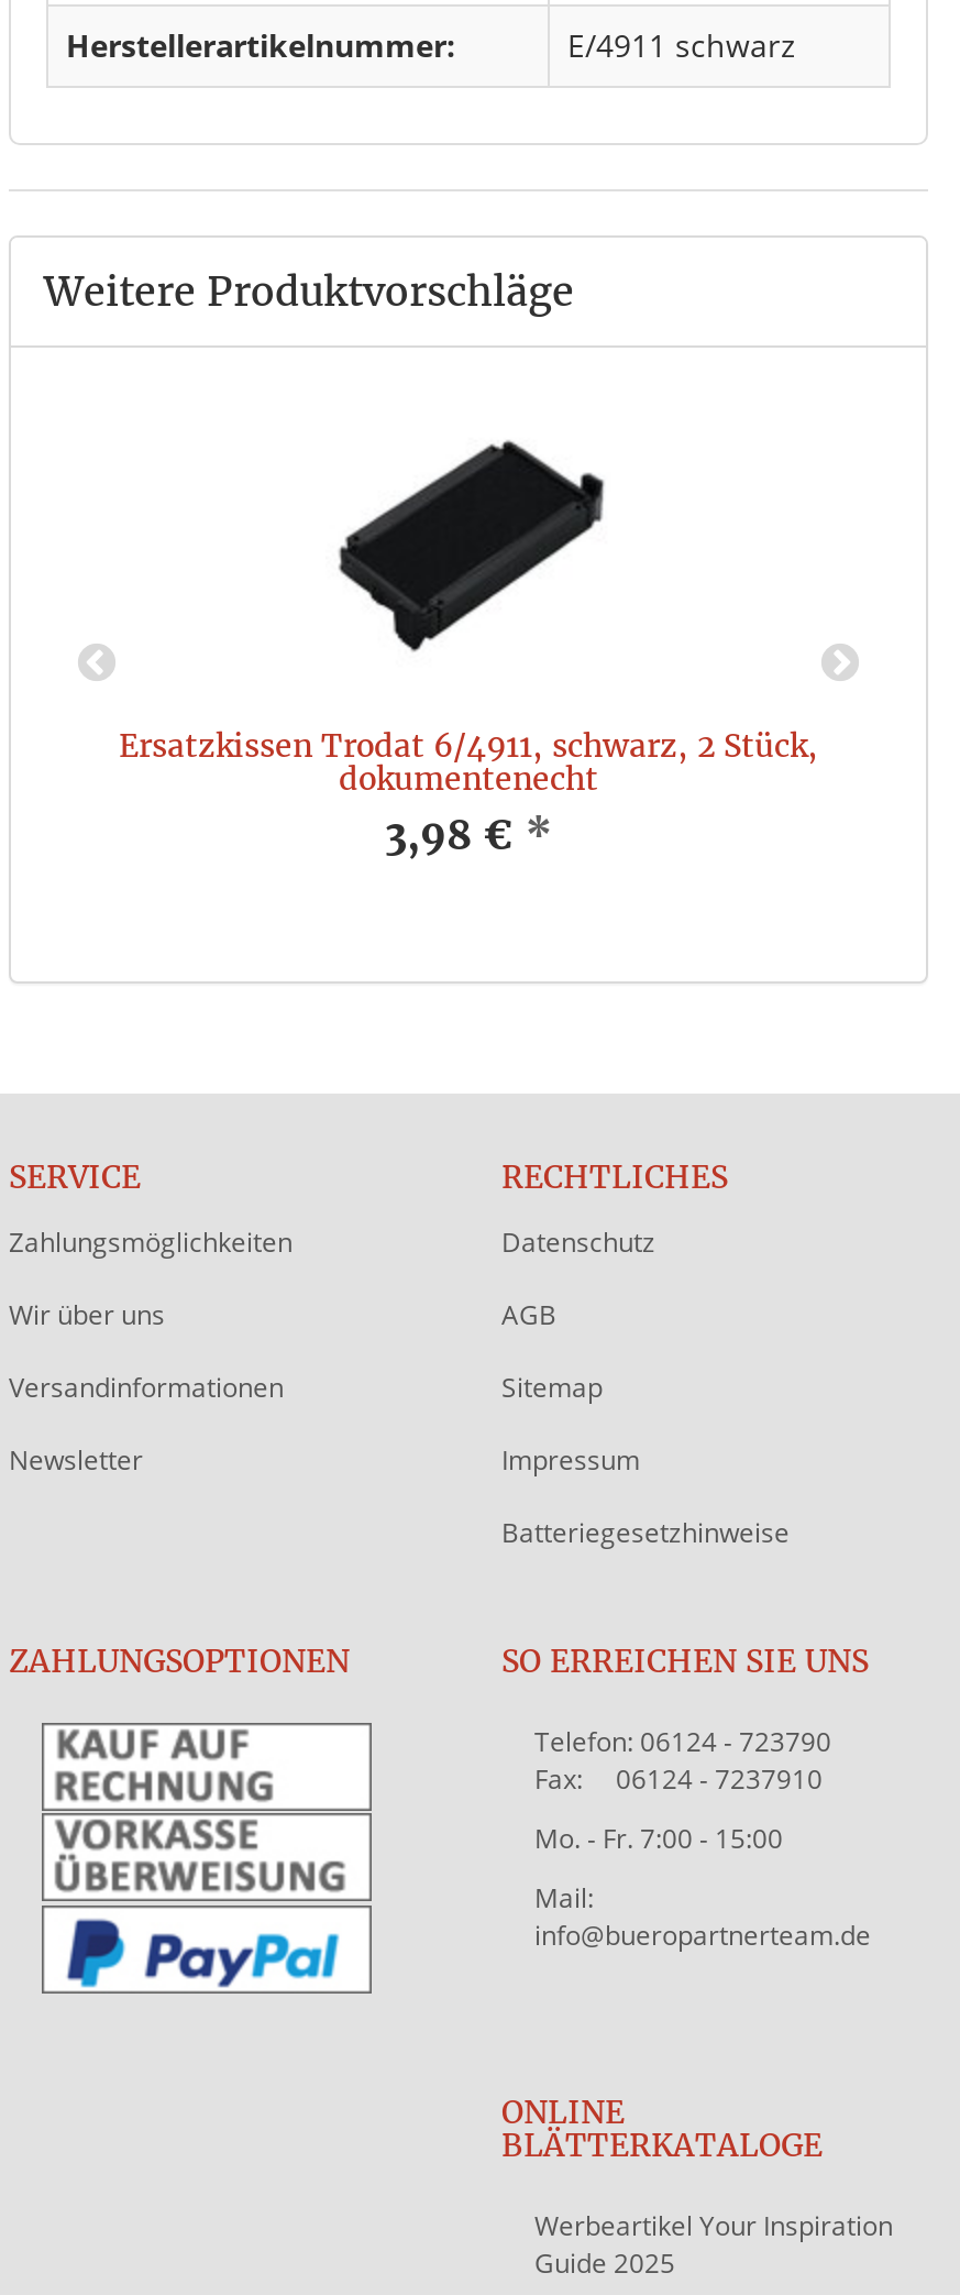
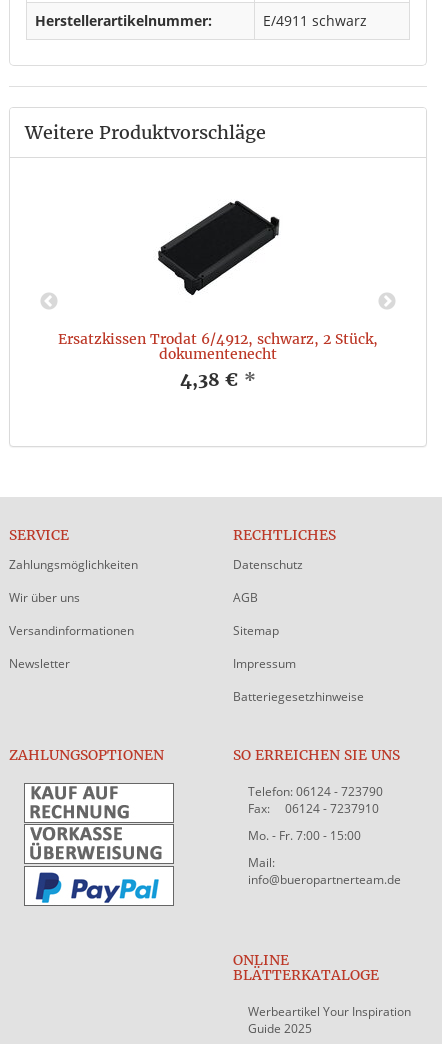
- Ersatzkissen Trodat 6/4911, schwarz, 2 Stück,
+ Ersatzkissen Trodat 6/4912, schwarz, 2 Stück,

- 3,98 € *
+ 4,38 € *
